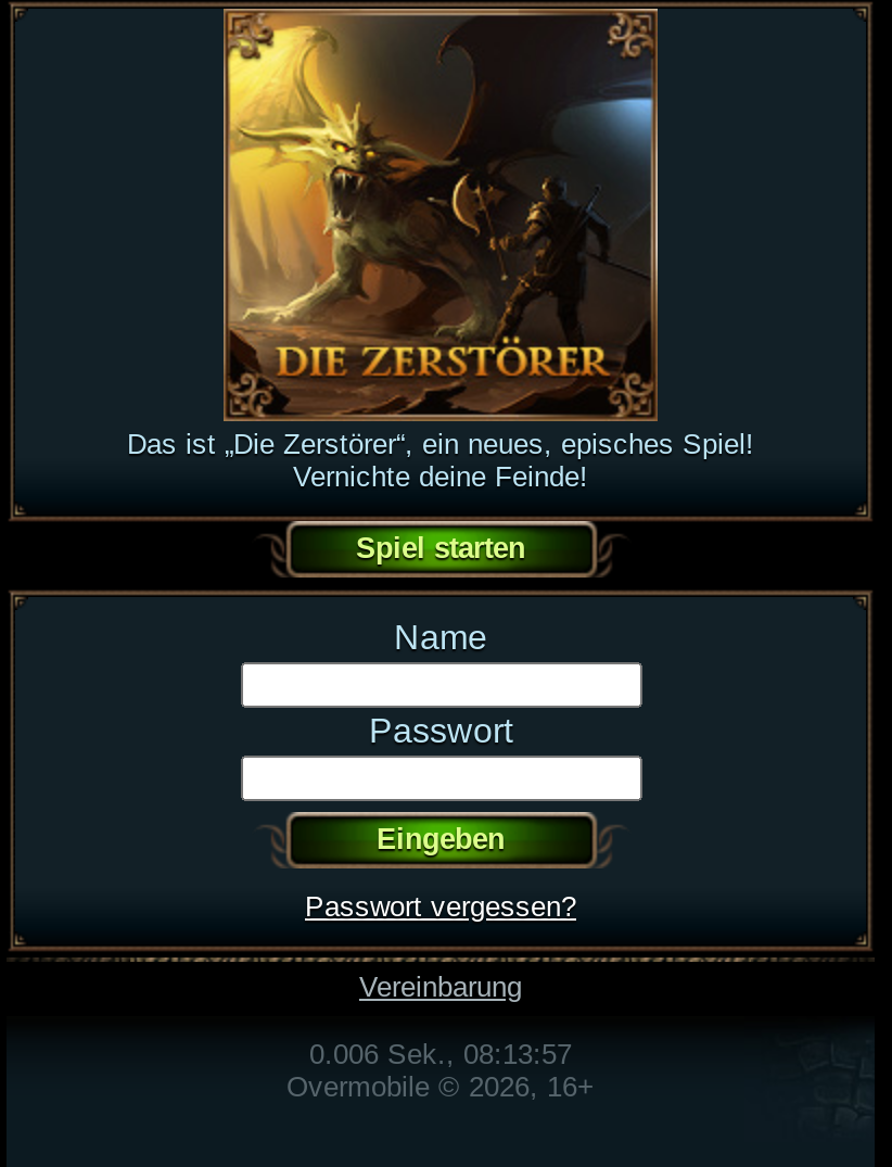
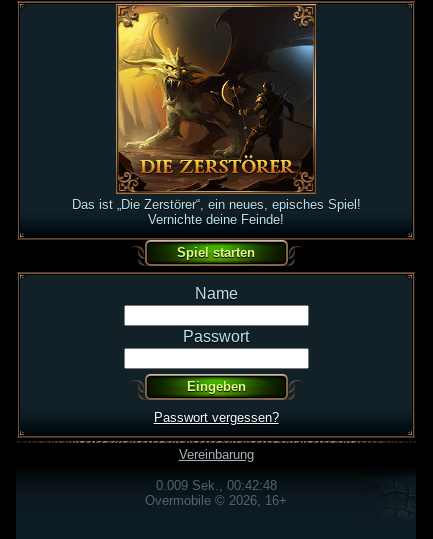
- 0.006 Sek., 08:13:57
+ 0.009 Sek., 00:42:48
